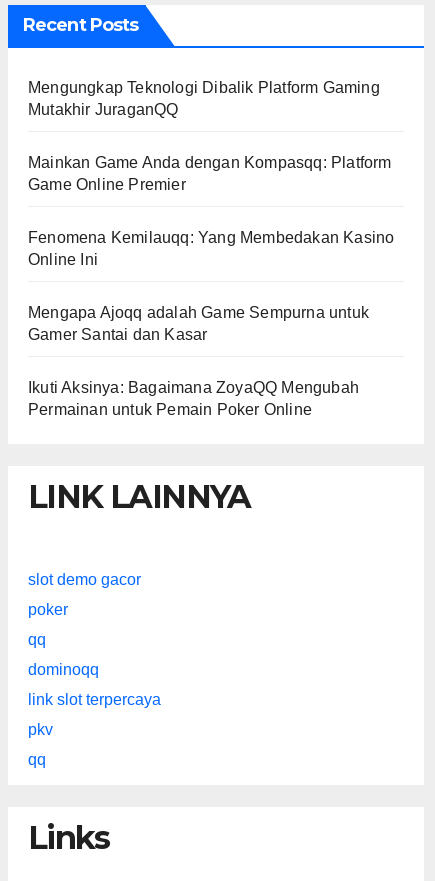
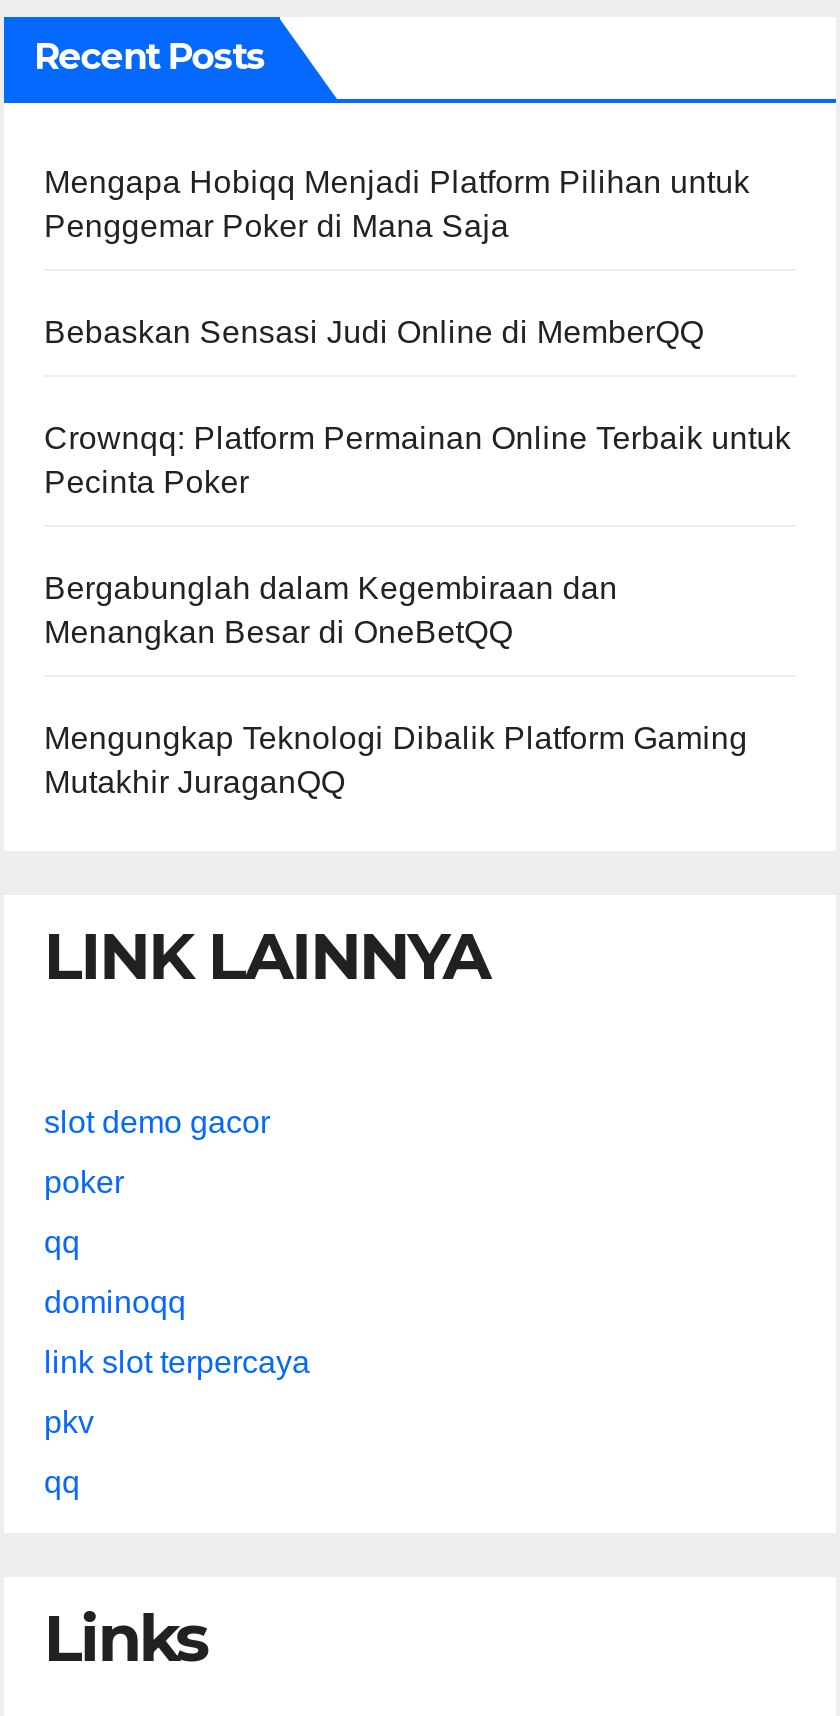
+ Mengapa Hobiqq Menjadi Platform Pilihan untuk
+ Penggemar Poker di Mana Saja
+ Bebaskan Sensasi Judi Online di MemberQQ
+ Crownqq: Platform Permainan Online Terbaik untuk
+ Pecinta Poker
+ Bergabunglah dalam Kegembiraan dan
+ Menangkan Besar di OneBetQQ

moved down: Mengungkap Teknologi Dibalik Platform Gaming | Mutakhir JuraganQQ

- Mainkan Game Anda dengan Kompasqq: Platform
- Game Online Premier
- Fenomena Kemilauqq: Yang Membedakan Kasino
- Online Ini
- Mengapa Ajoqq adalah Game Sempurna untuk
- Gamer Santai dan Kasar
- Ikuti Aksinya: Bagaimana ZoyaQQ Mengubah
- Permainan untuk Pemain Poker Online
